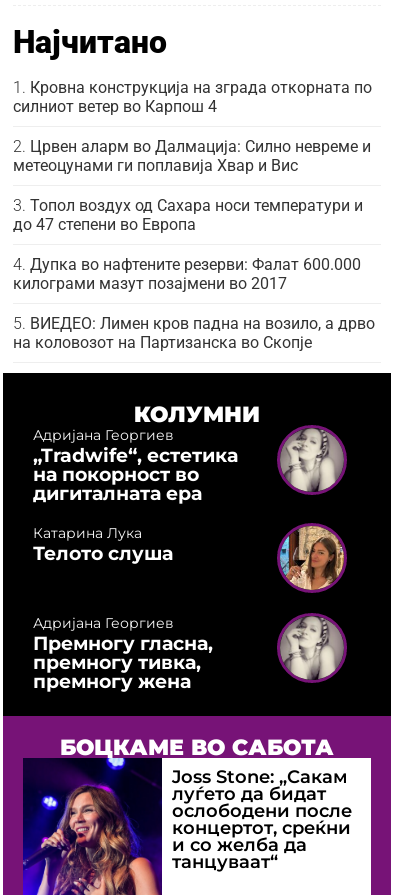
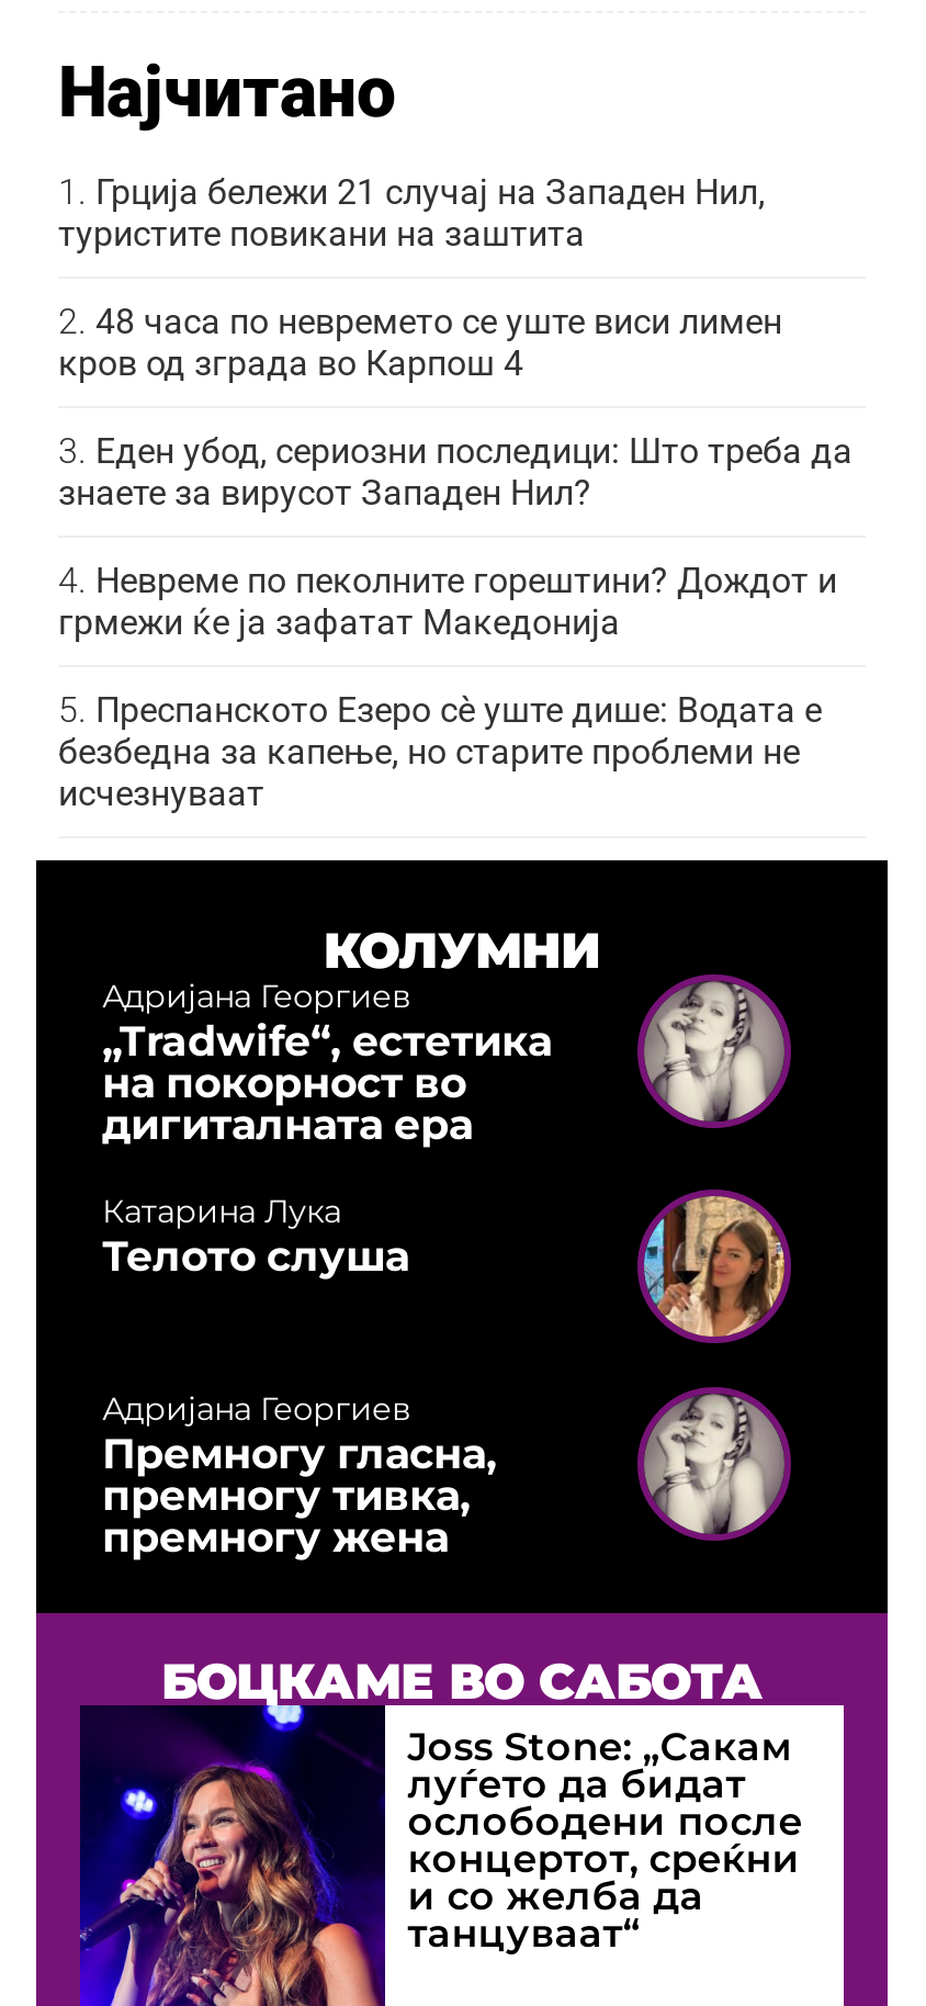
- Кровна конструкција на зграда откорната по
- силниот ветер во Карпош 4
+ Грција бележи 21 случај на Западен Нил,
+ туристите повикани на заштита

- Црвен аларм во Далмација: Силно невреме и
- метеоцунами ги поплавија Хвар и Вис
+ 48 часа по невремето се уште виси лимен
+ кров од зграда во Карпош 4

- Топол воздух од Сахара носи температури и
- до 47 степени во Европа
+ Еден убод, сериозни последици: Што треба да
+ знаете за вирусот Западен Нил?

- Дупка во нафтените резерви: Фалат 600.000
- килограми мазут позајмени во 2017
+ Невреме по пеколните горештини? Дождот и
+ грмежи ќе ја зафатат Македонија

- ВИЕДЕО: Лимен кров падна на возило, а дрво
- на коловозот на Партизанска во Скопје
+ Преспанското Езеро сè уште дише: Водата е
+ безбедна за капење, но старите проблеми не
+ исчезнуваат
